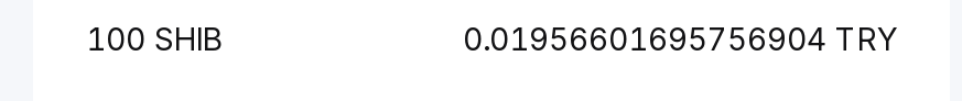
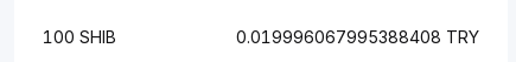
- 0.01956601695756904 TRY
+ 0.019996067995388408 TRY
